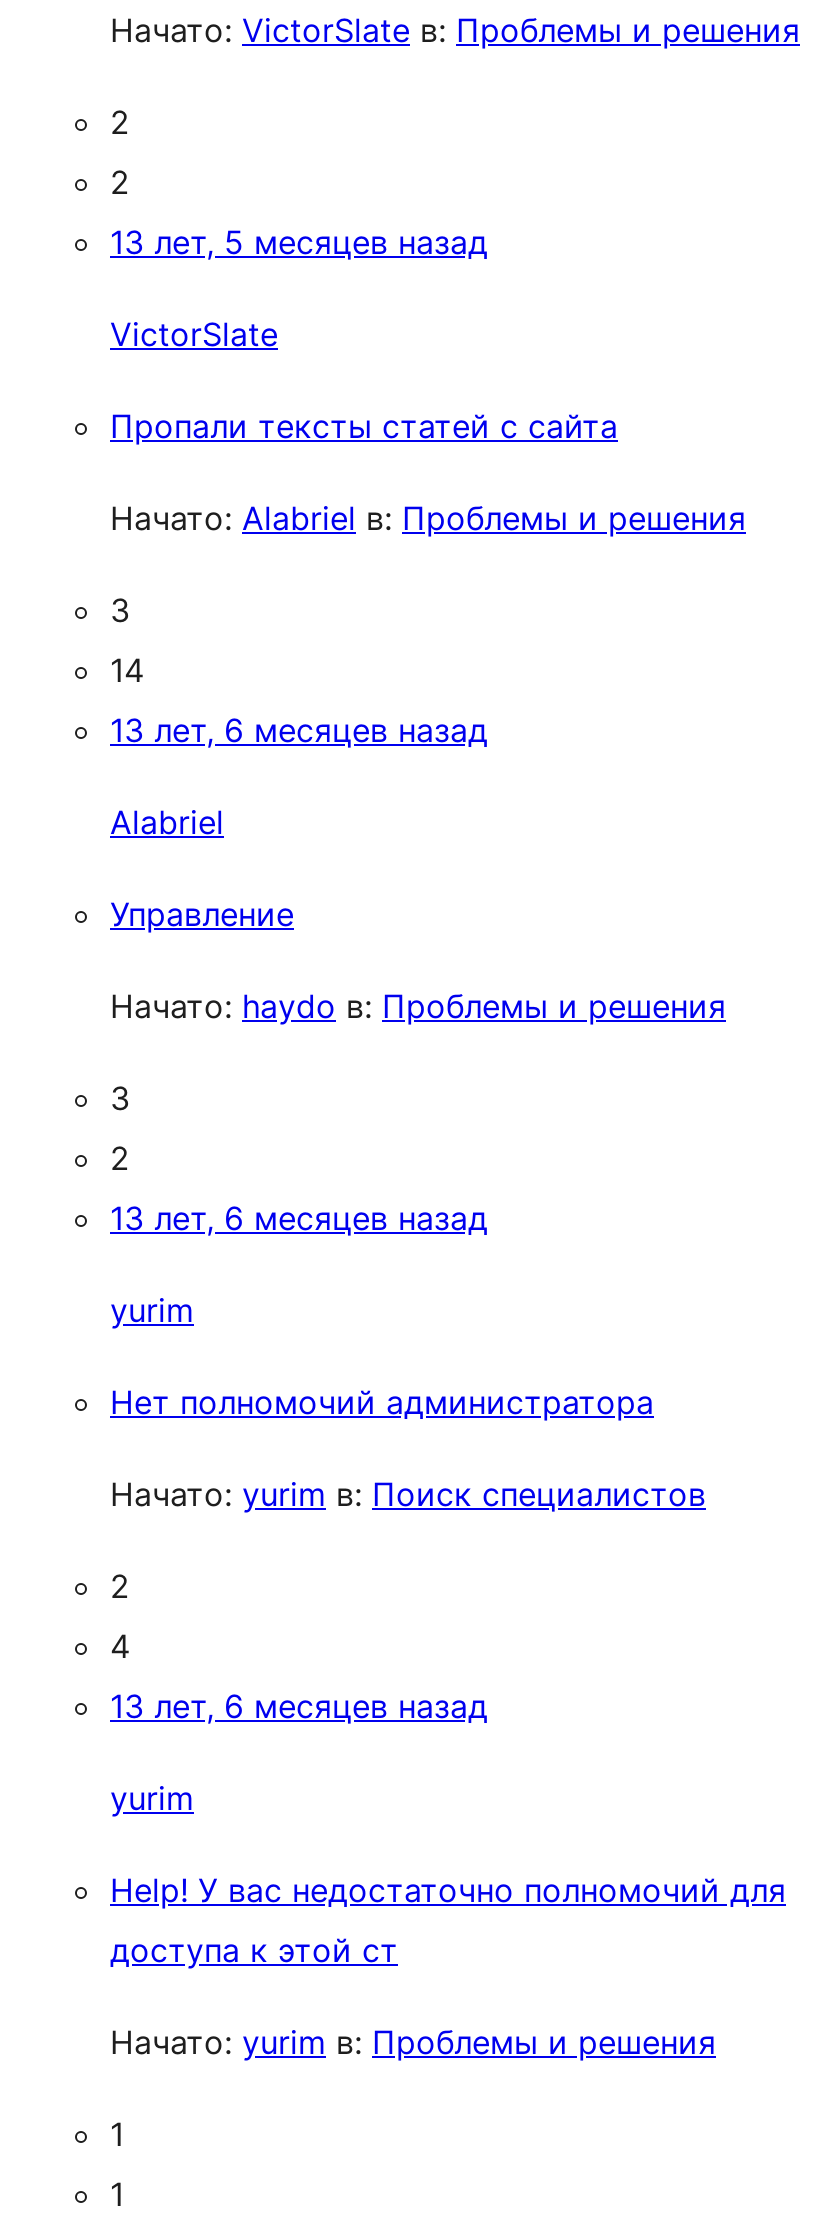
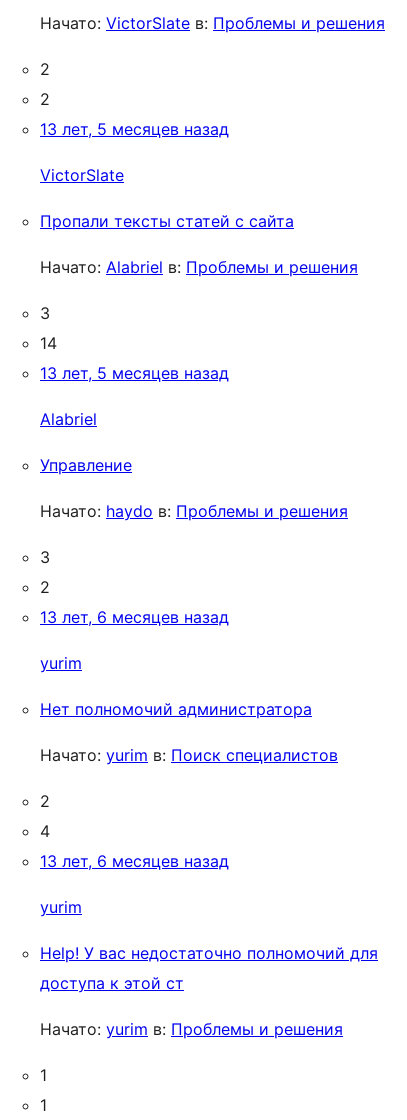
- 13 лет, 6 месяцев назад
+ 13 лет, 5 месяцев назад
